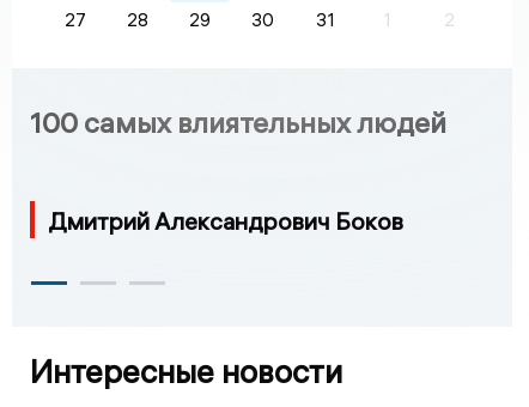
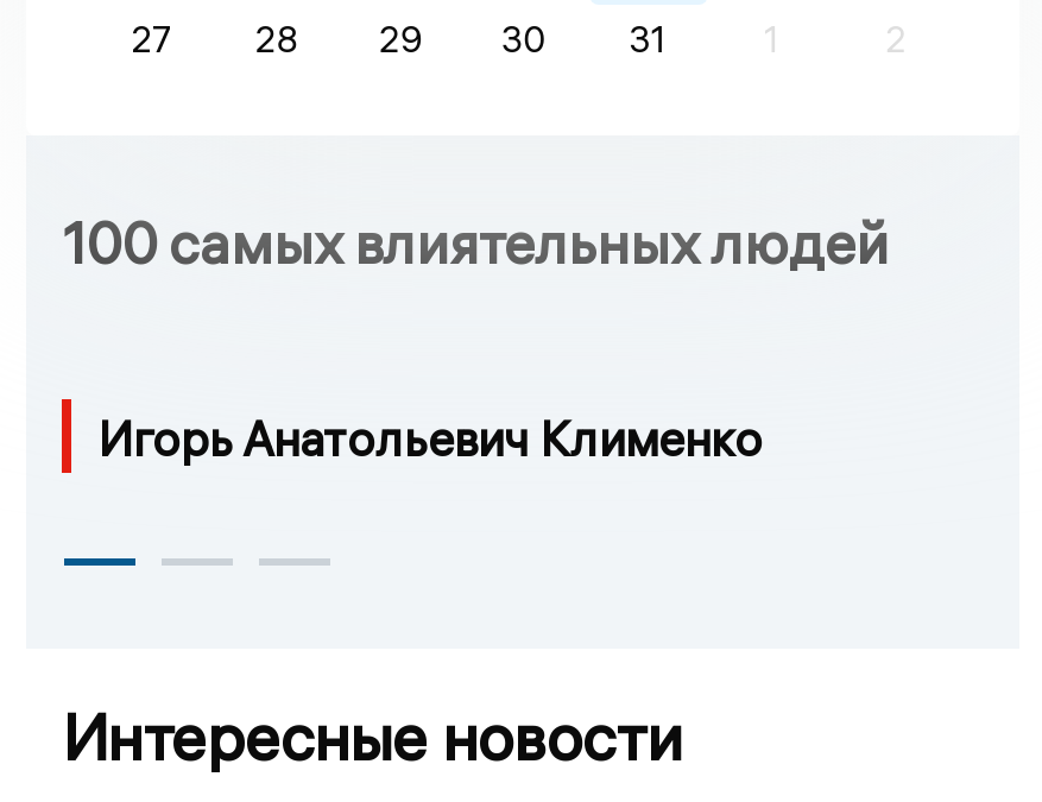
- Дмитрий Александрович Боков
+ Игорь Анатольевич Клименко
